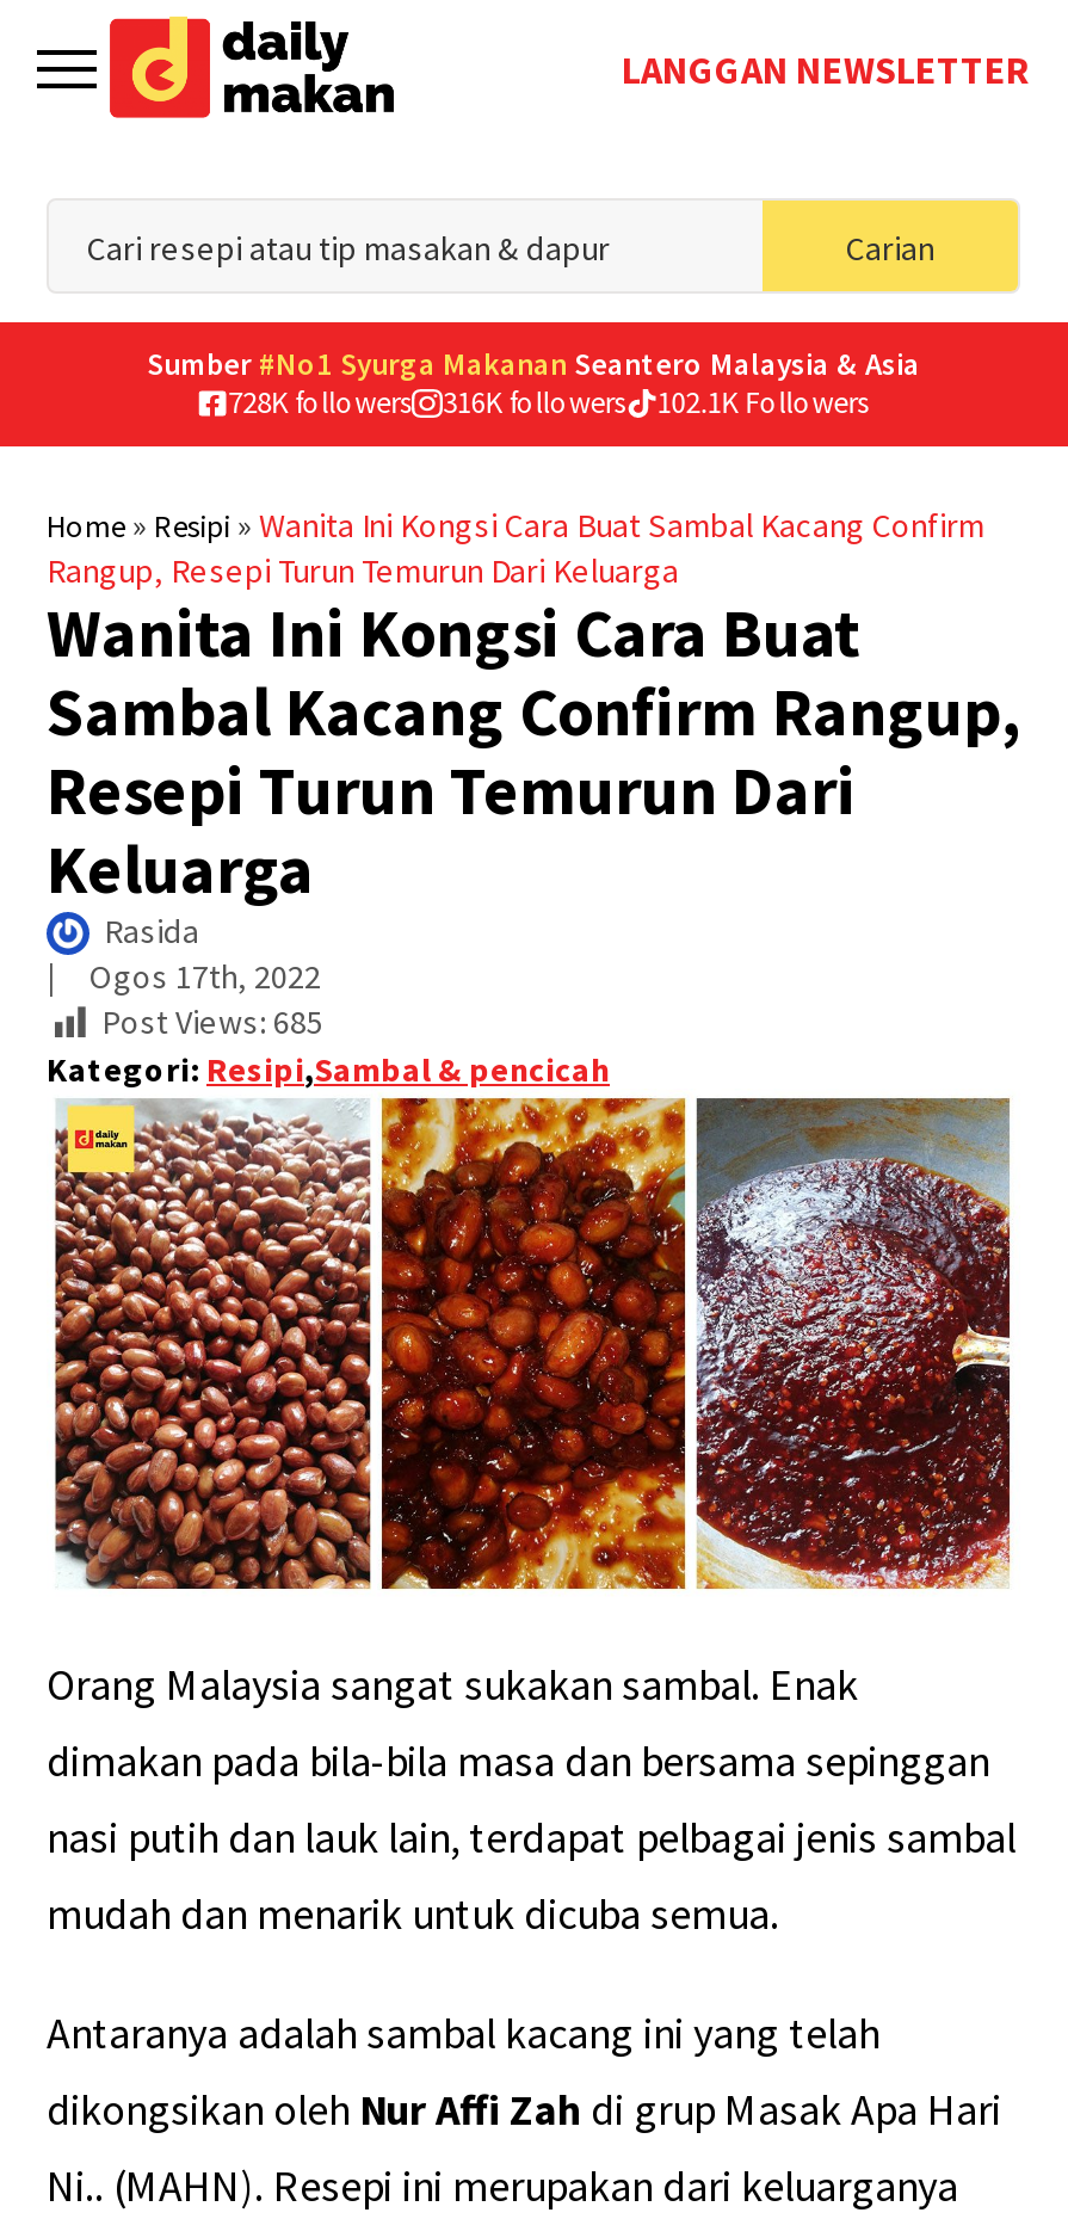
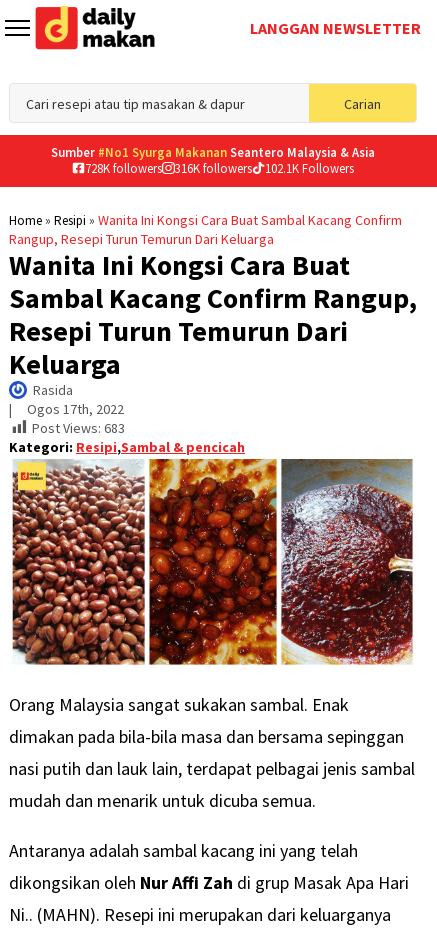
- Post Views: 685
+ Post Views: 683
